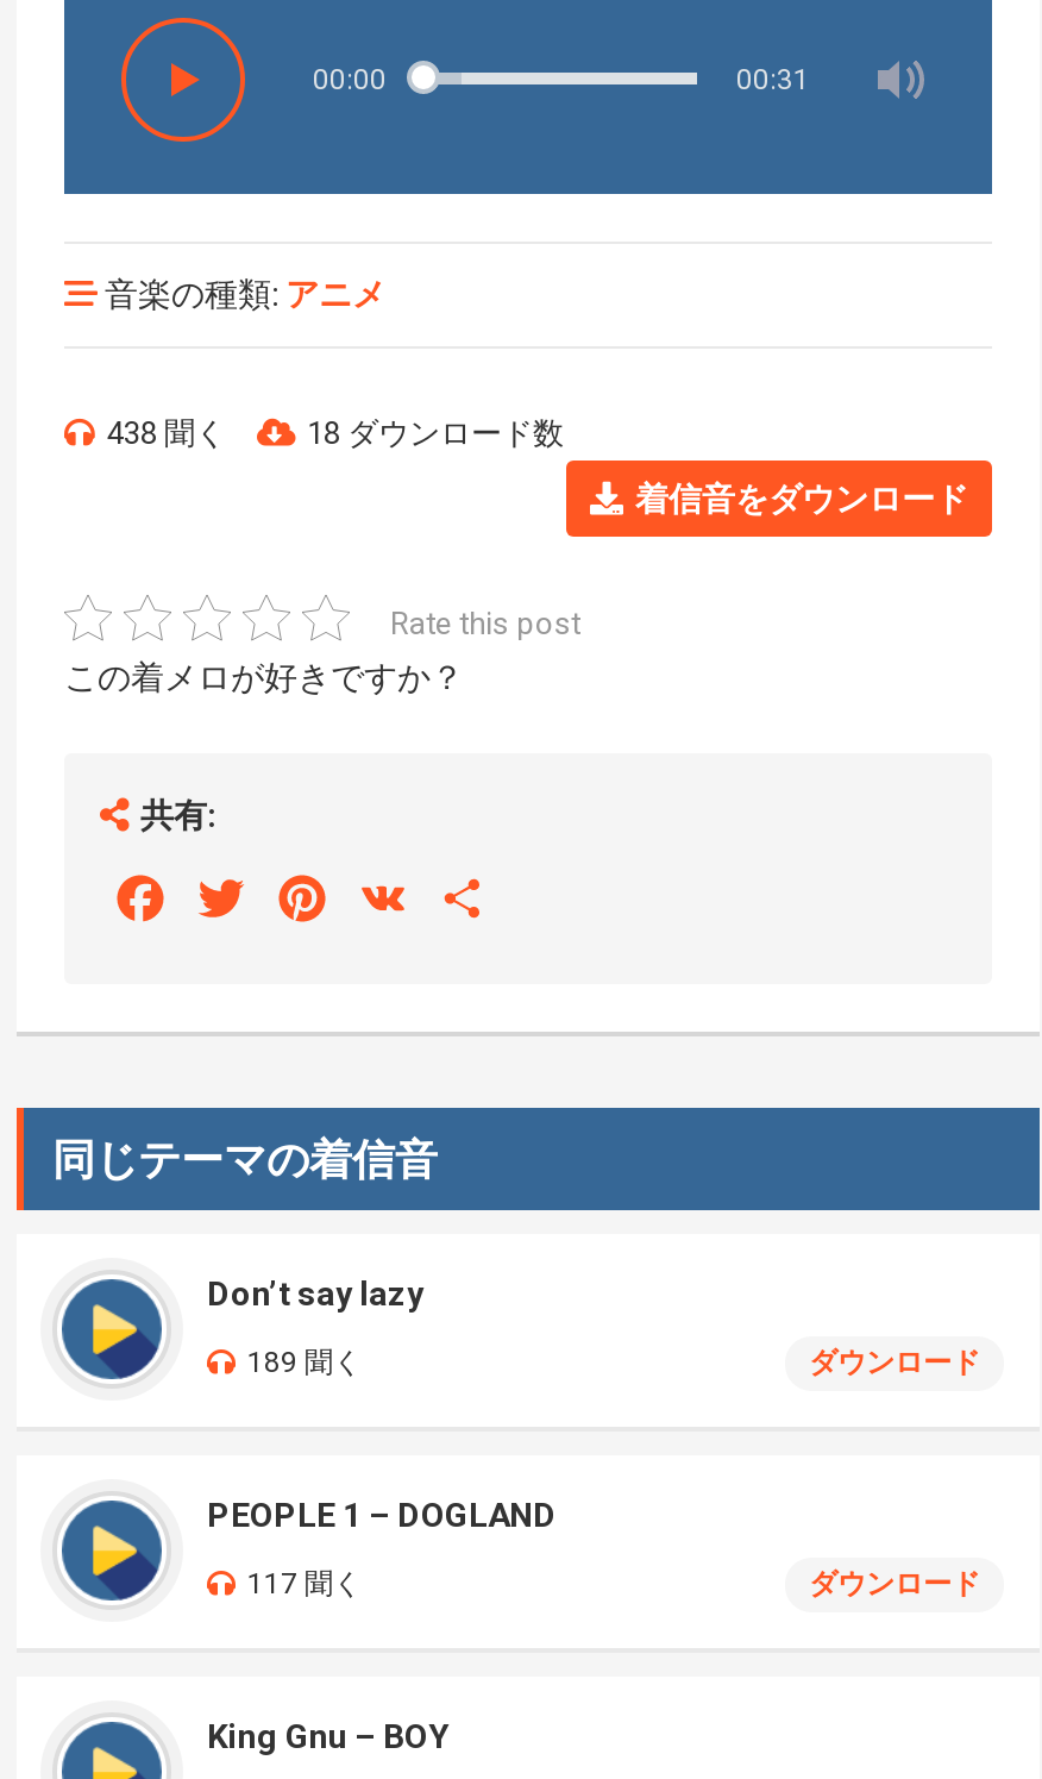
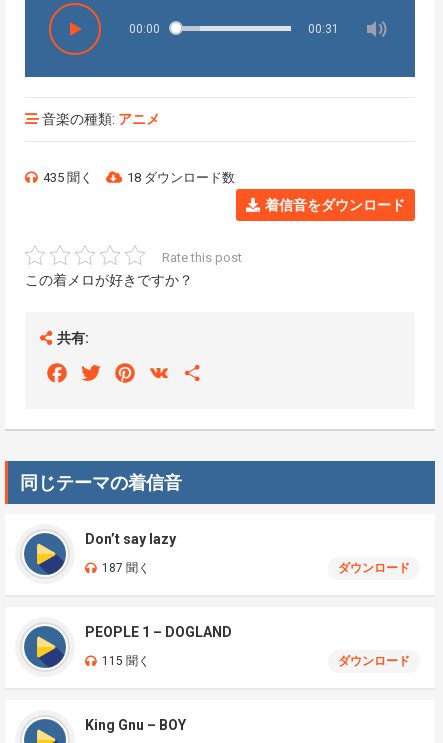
- 438 聞く
+ 435 聞く

- 189 聞く
+ 187 聞く

- 117 聞く
+ 115 聞く
